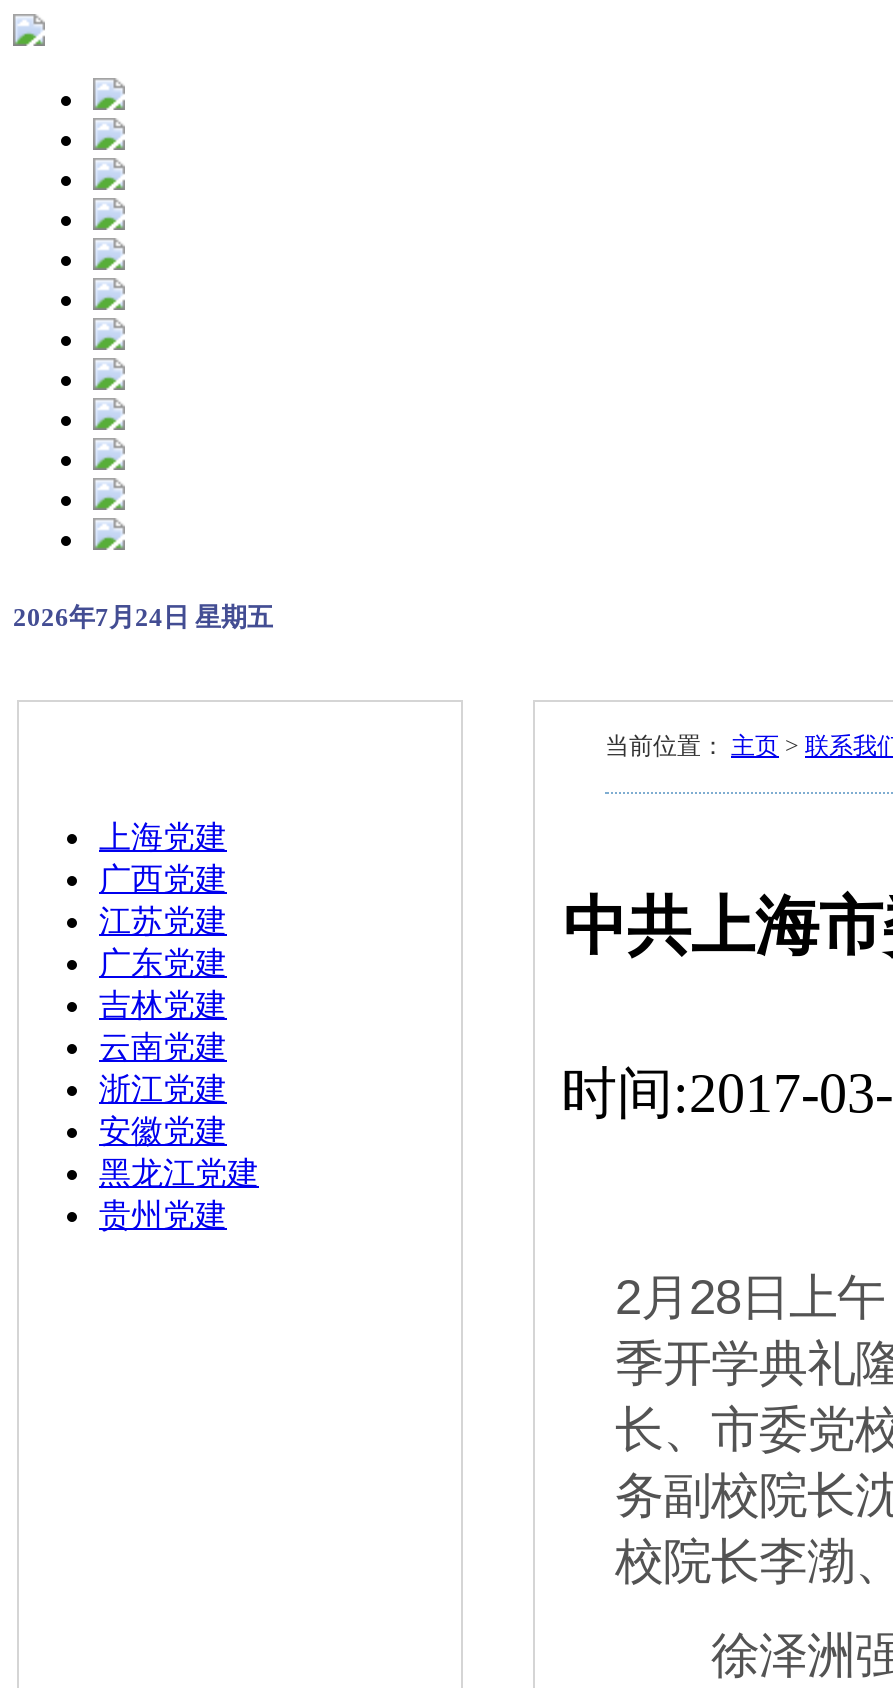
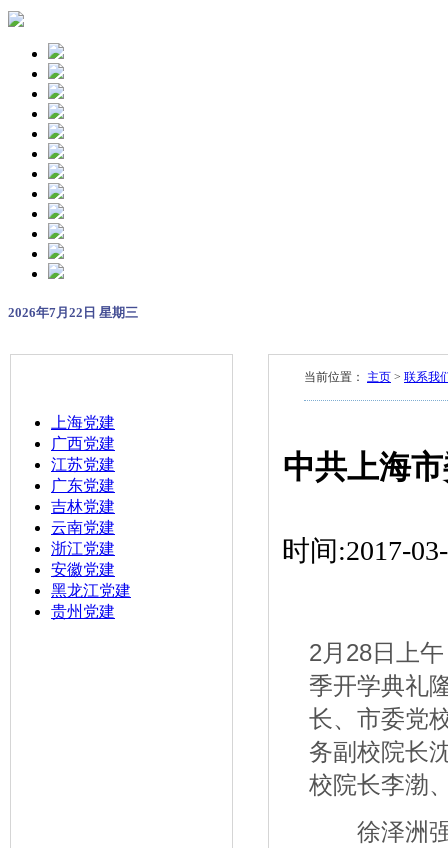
- 2026年7月24日 星期五
+ 2026年7月22日 星期三
